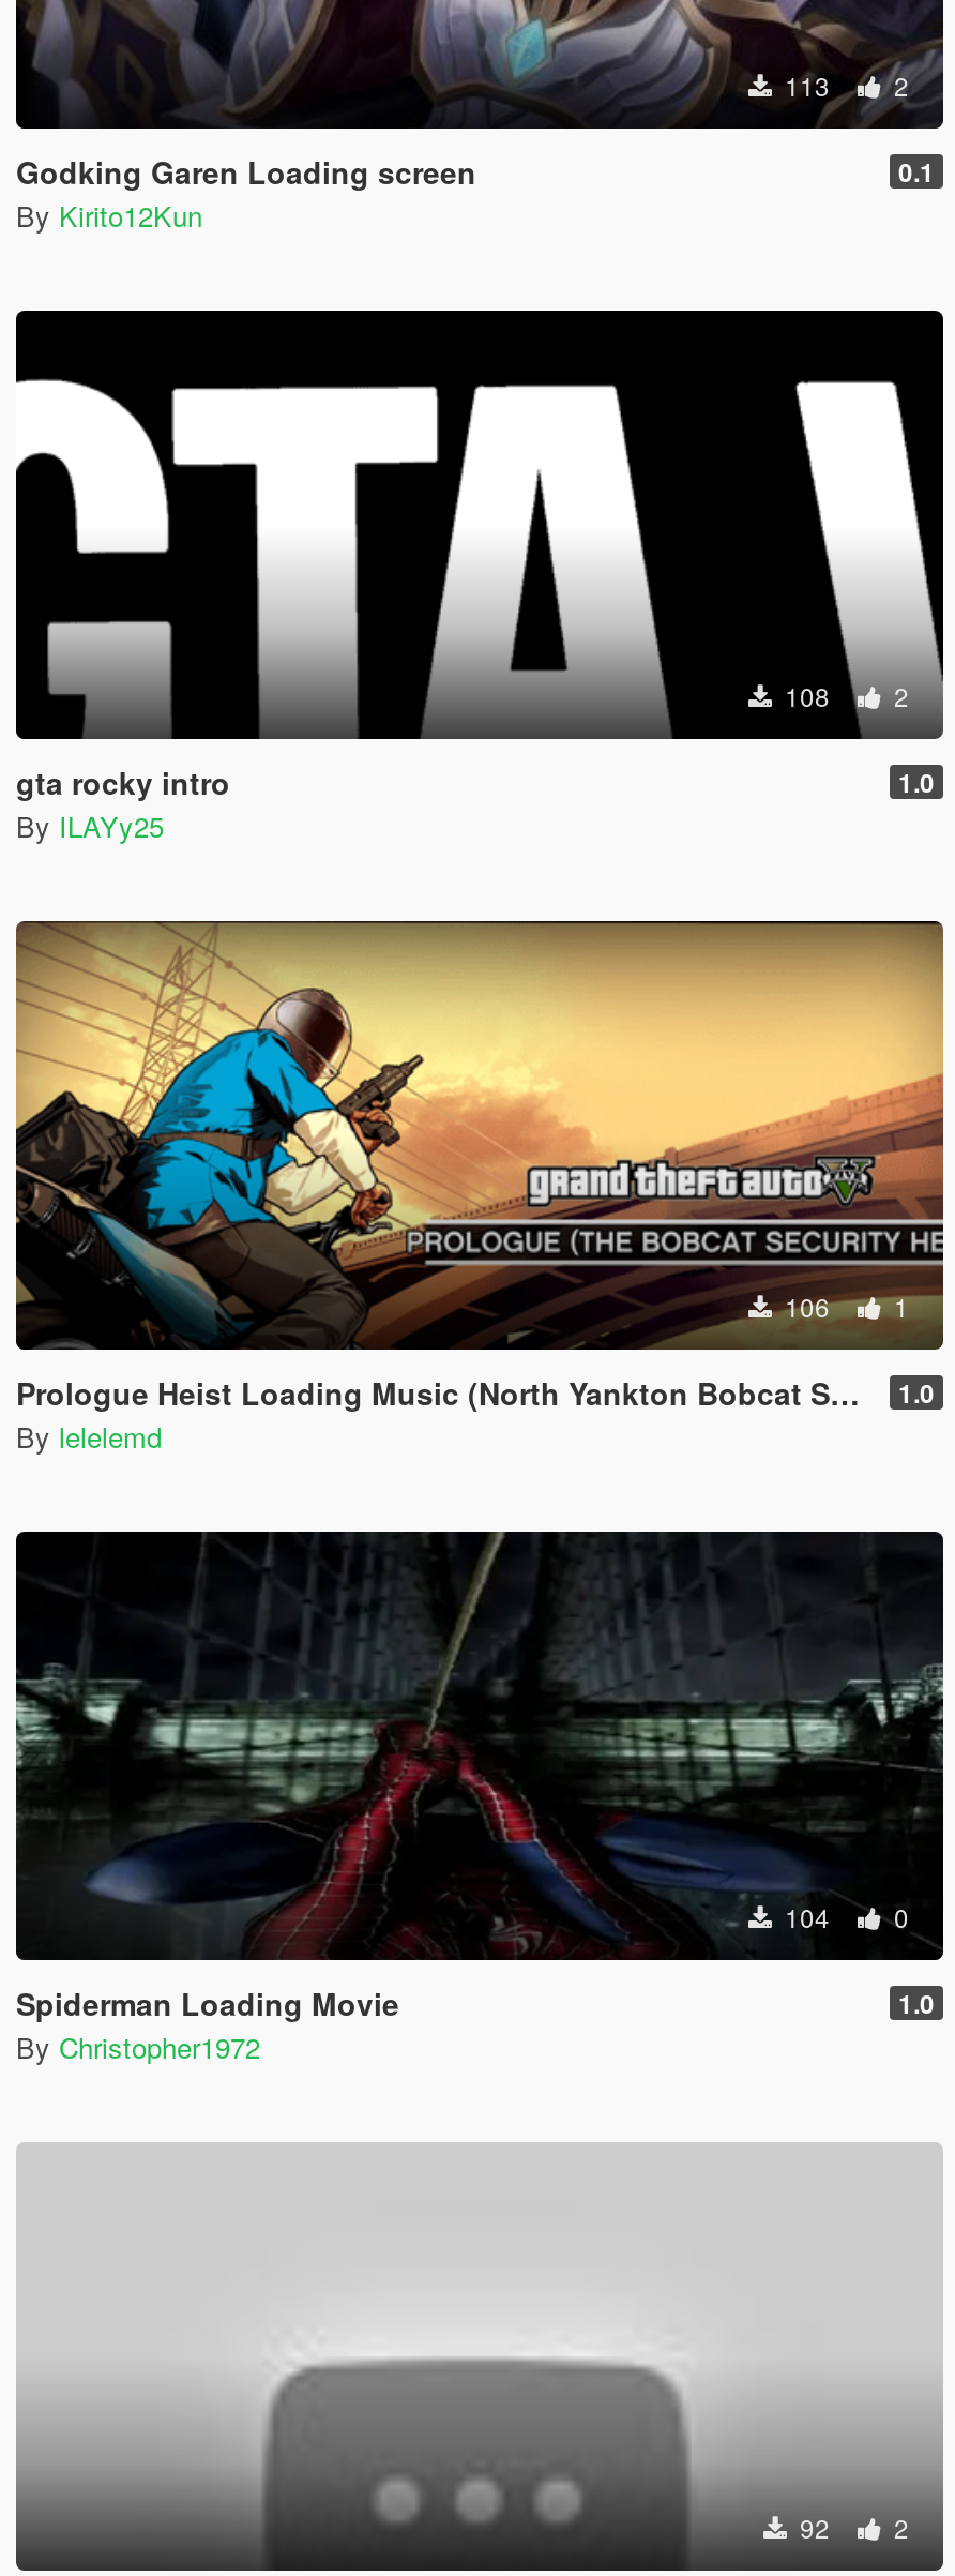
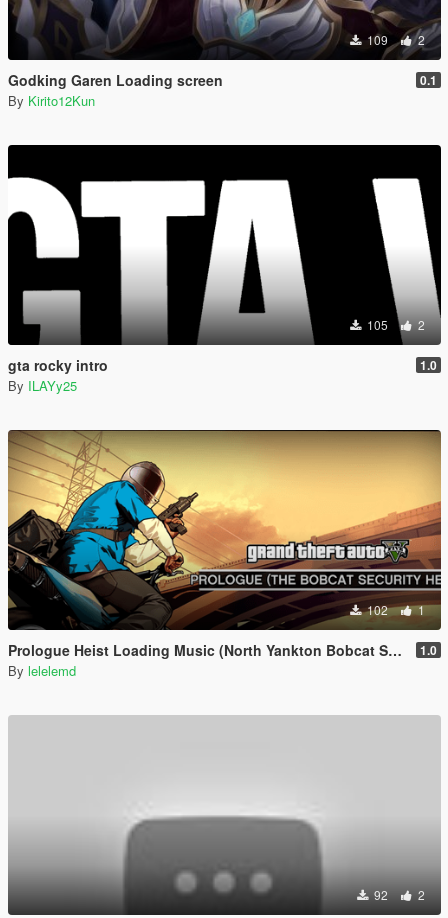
- 113 2
+ 109 2

- 108 2
+ 105 2

- 106 1
+ 102 1

- [image]
- 104
- 0
- Spiderman Loading Movie
- 1.0
- By Christopher1972
